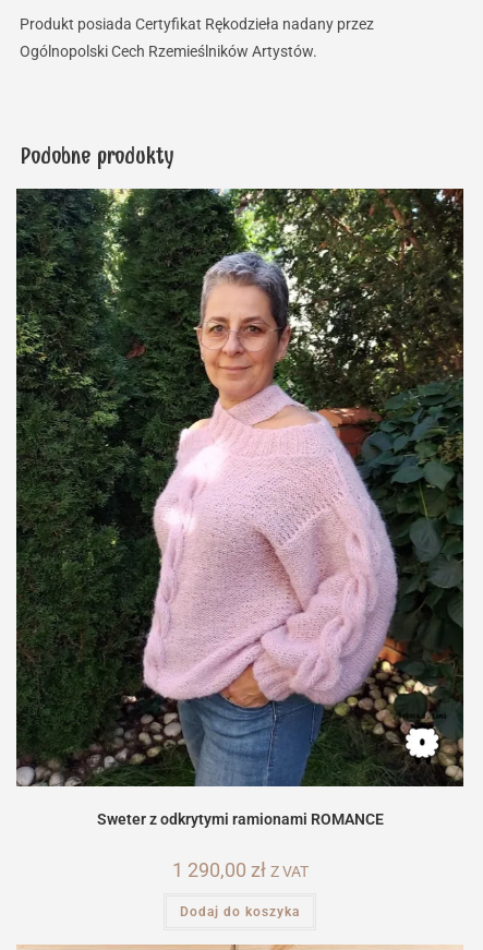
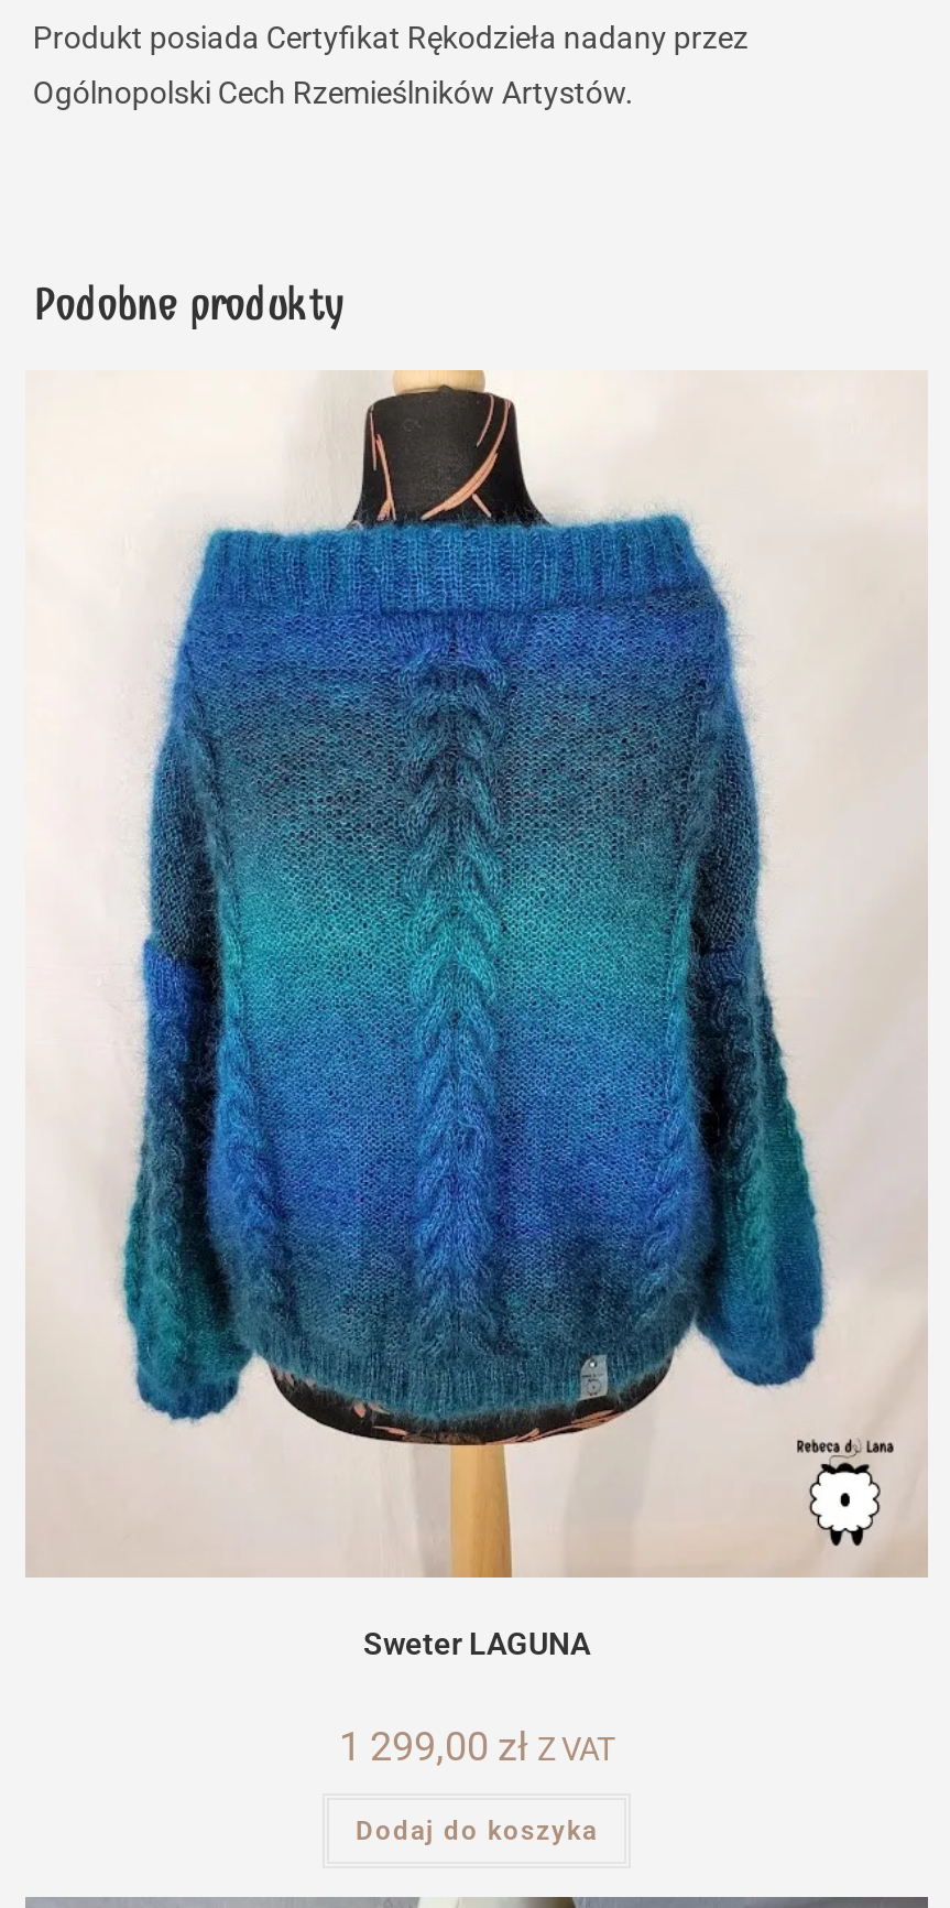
- [image]
- Sweter z odkrytymi ramionami ROMANCE
+ [image]
+ Sweter LAGUNA

- 1 290,00 zł Z VAT
+ 1 299,00 zł Z VAT
